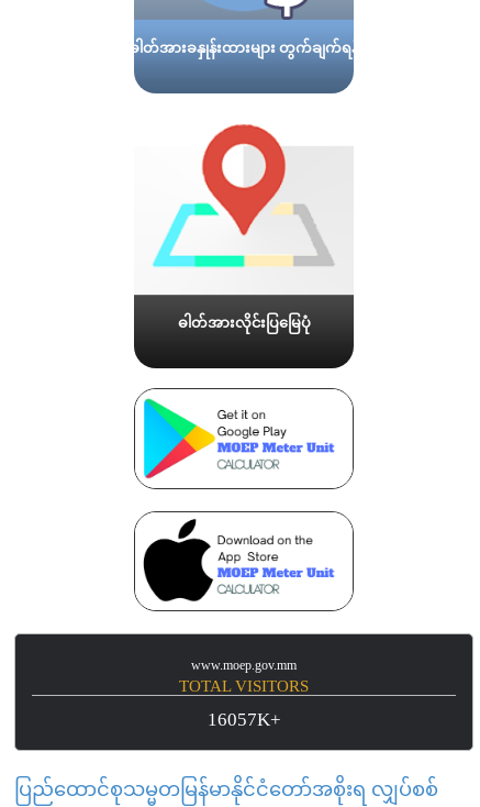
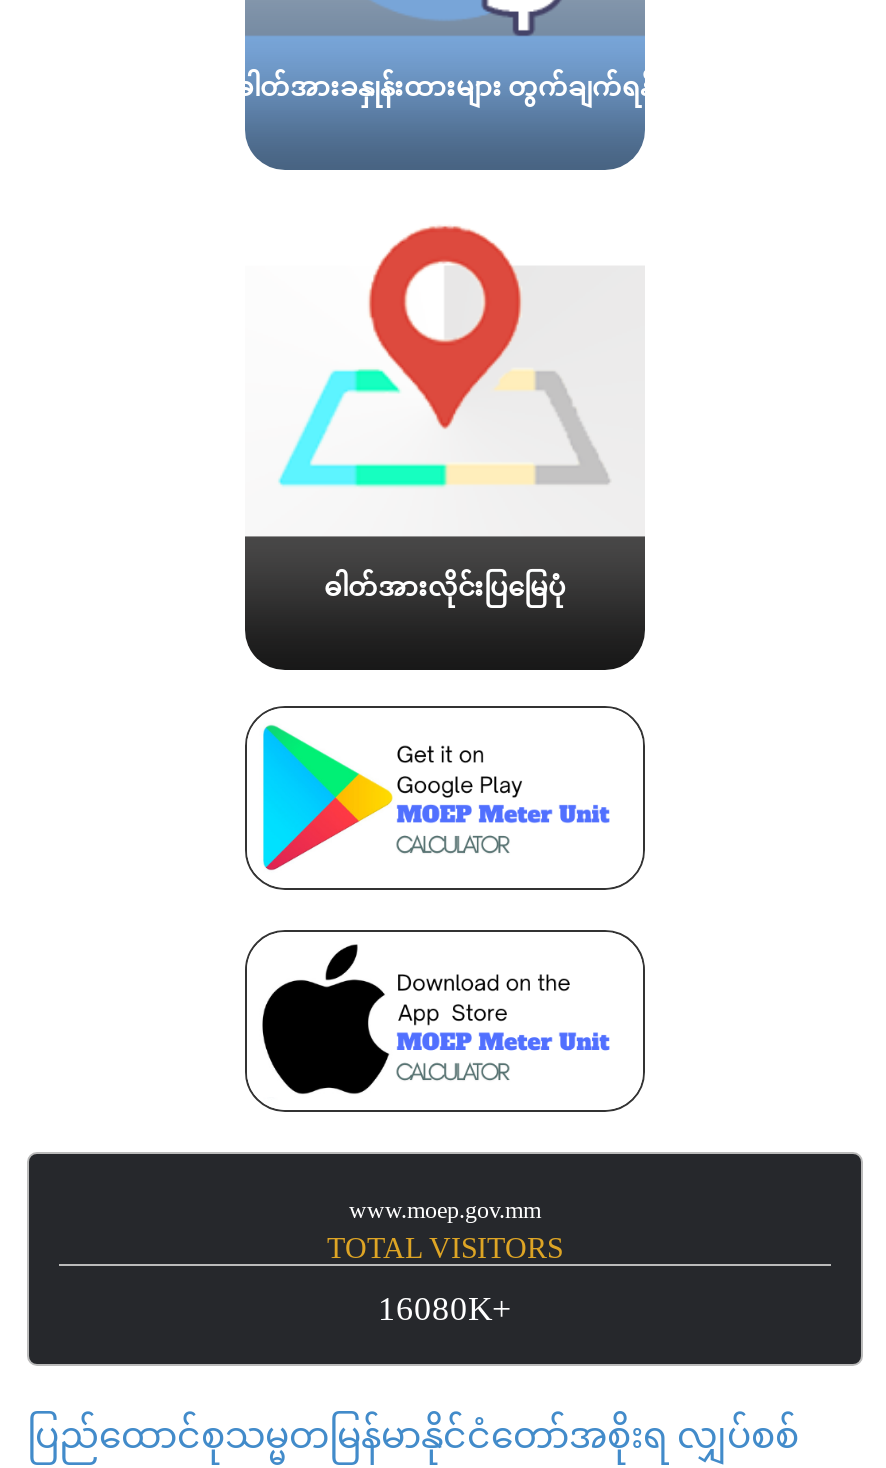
- 16057K+
+ 16080K+
